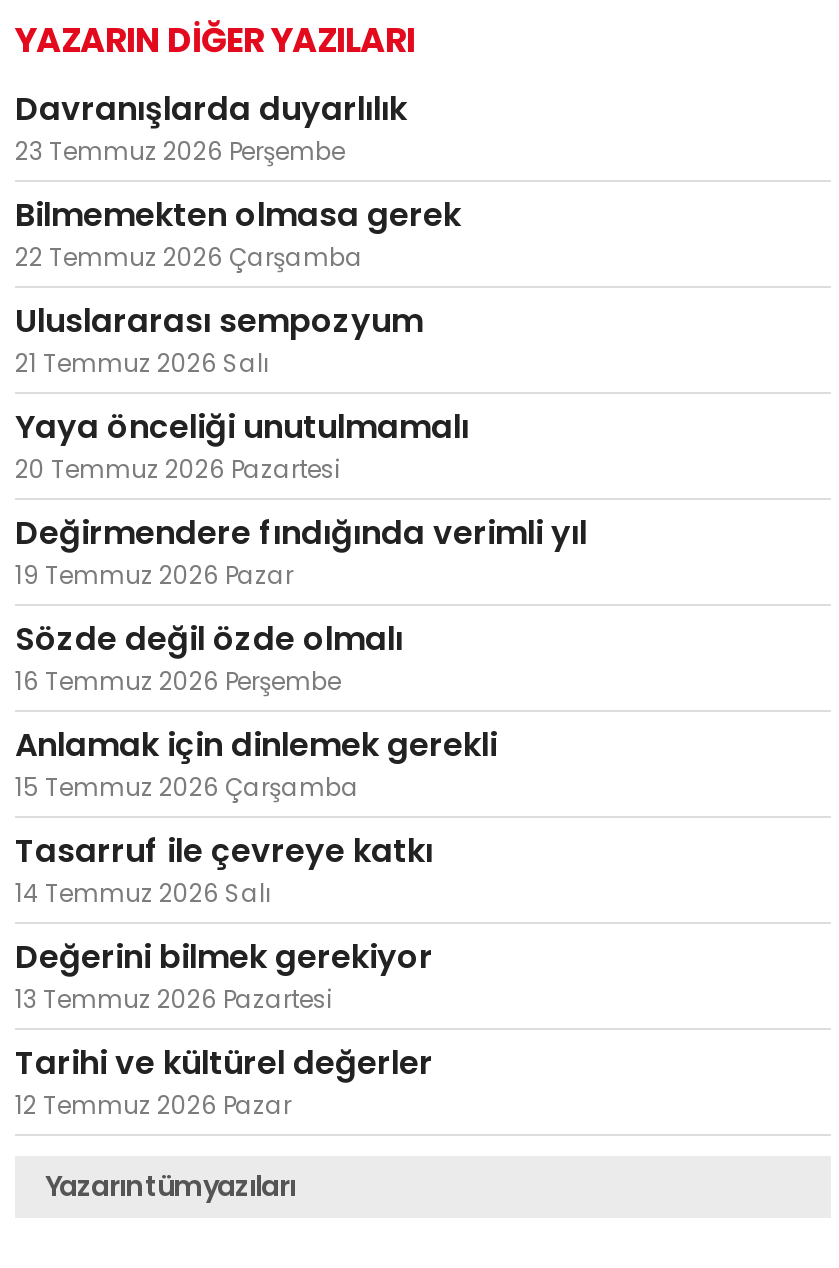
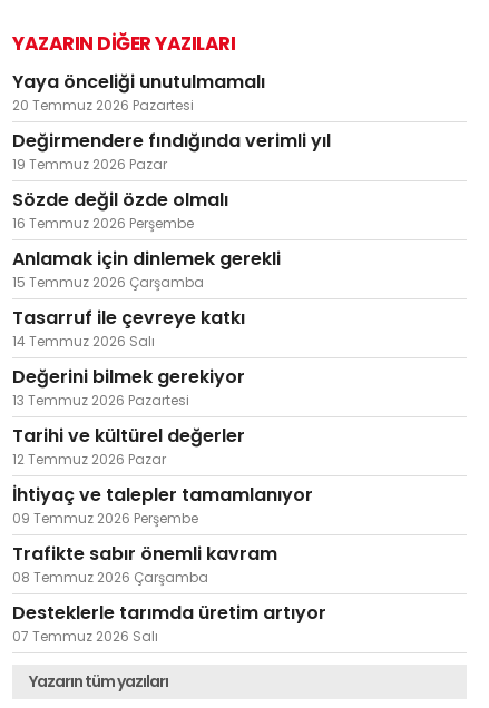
- Davranışlarda duyarlılık
- 23 Temmuz 2026 Perşembe
- Bilmemekten olmasa gerek
- 22 Temmuz 2026 Çarşamba
- Uluslararası sempozyum
- 21 Temmuz 2026 Salı

moved up: Yaya önceliği unutulmamalı | 20 Temmuz 2026 Pazartesi | Değirmendere fındığında verimli yıl | ... | Tarihi ve kültürel değerler | 12 Temmuz 2026 Pazar

+ İhtiyaç ve talepler tamamlanıyor
+ 09 Temmuz 2026 Perşembe
+ Trafikte sabır önemli kavram
+ 08 Temmuz 2026 Çarşamba
+ Desteklerle tarımda üretim artıyor
+ 07 Temmuz 2026 Salı
